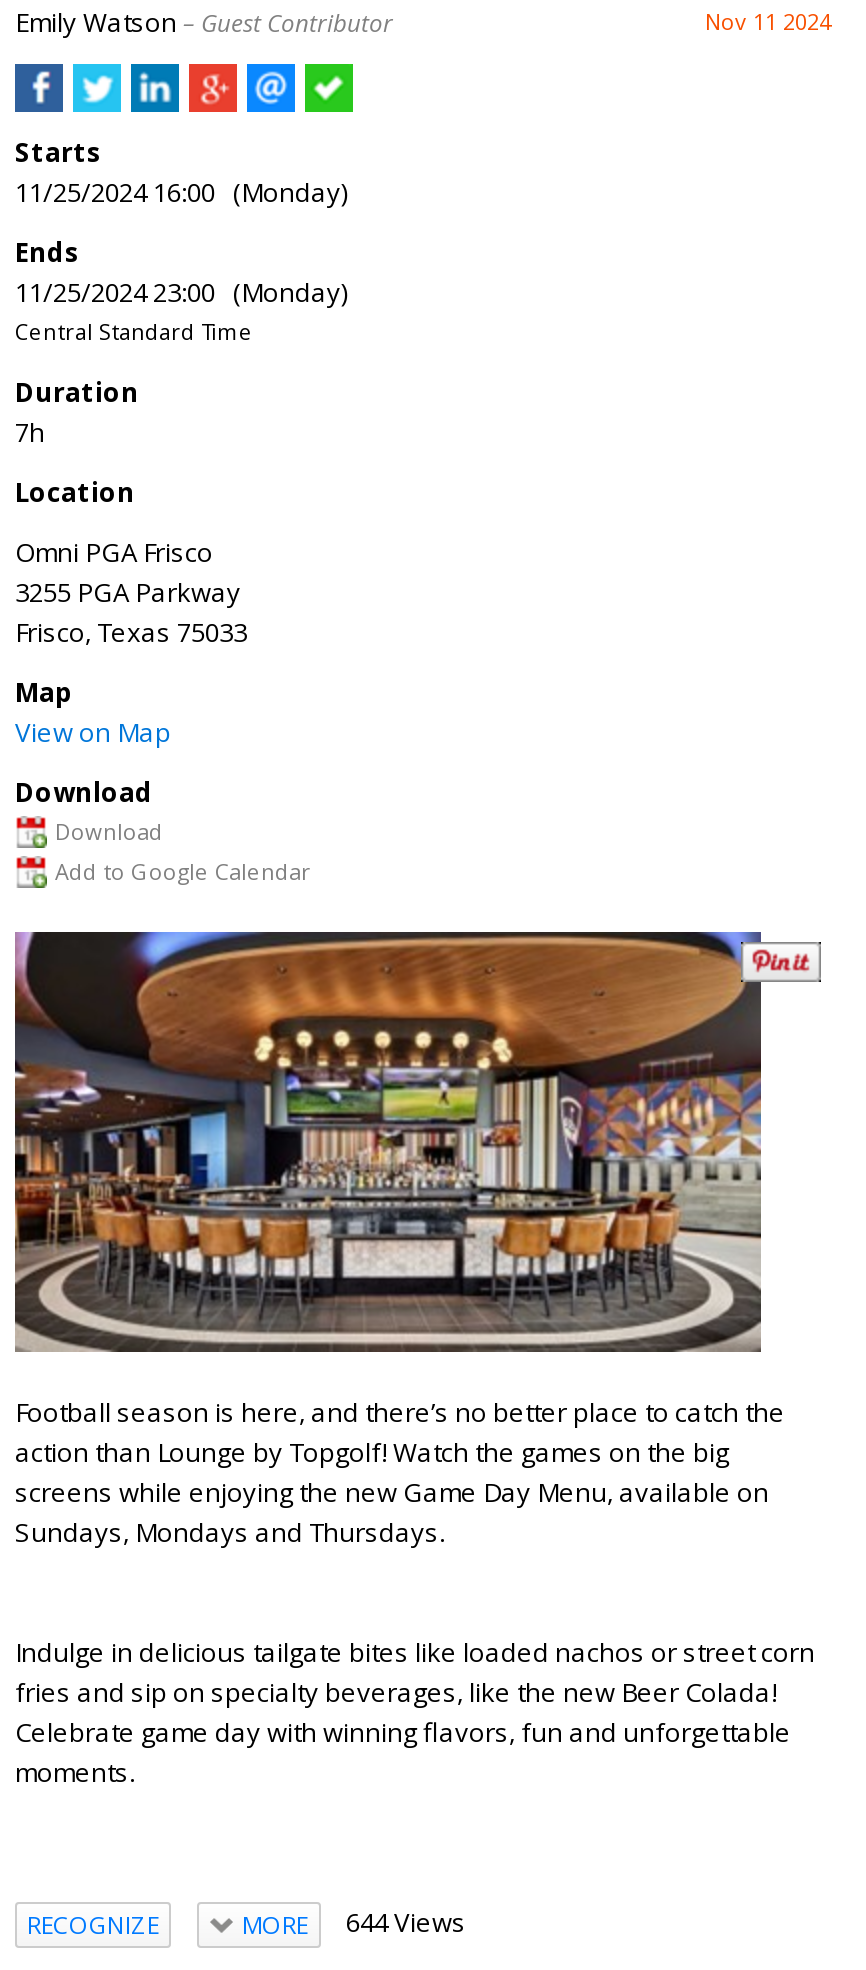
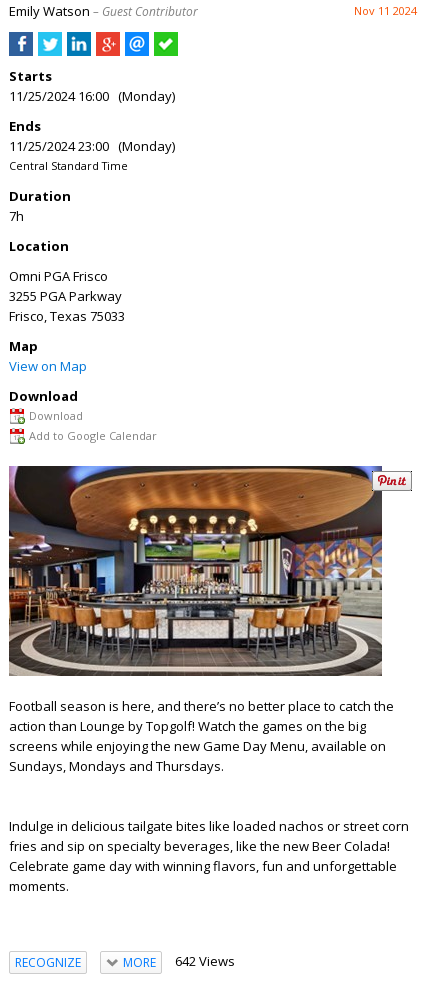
- MORE 644 Views
+ MORE 642 Views
